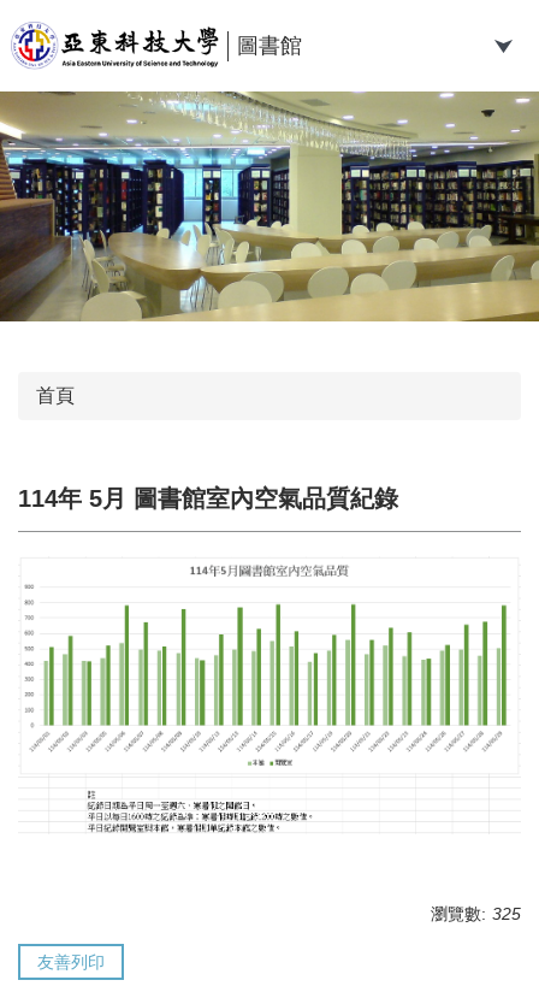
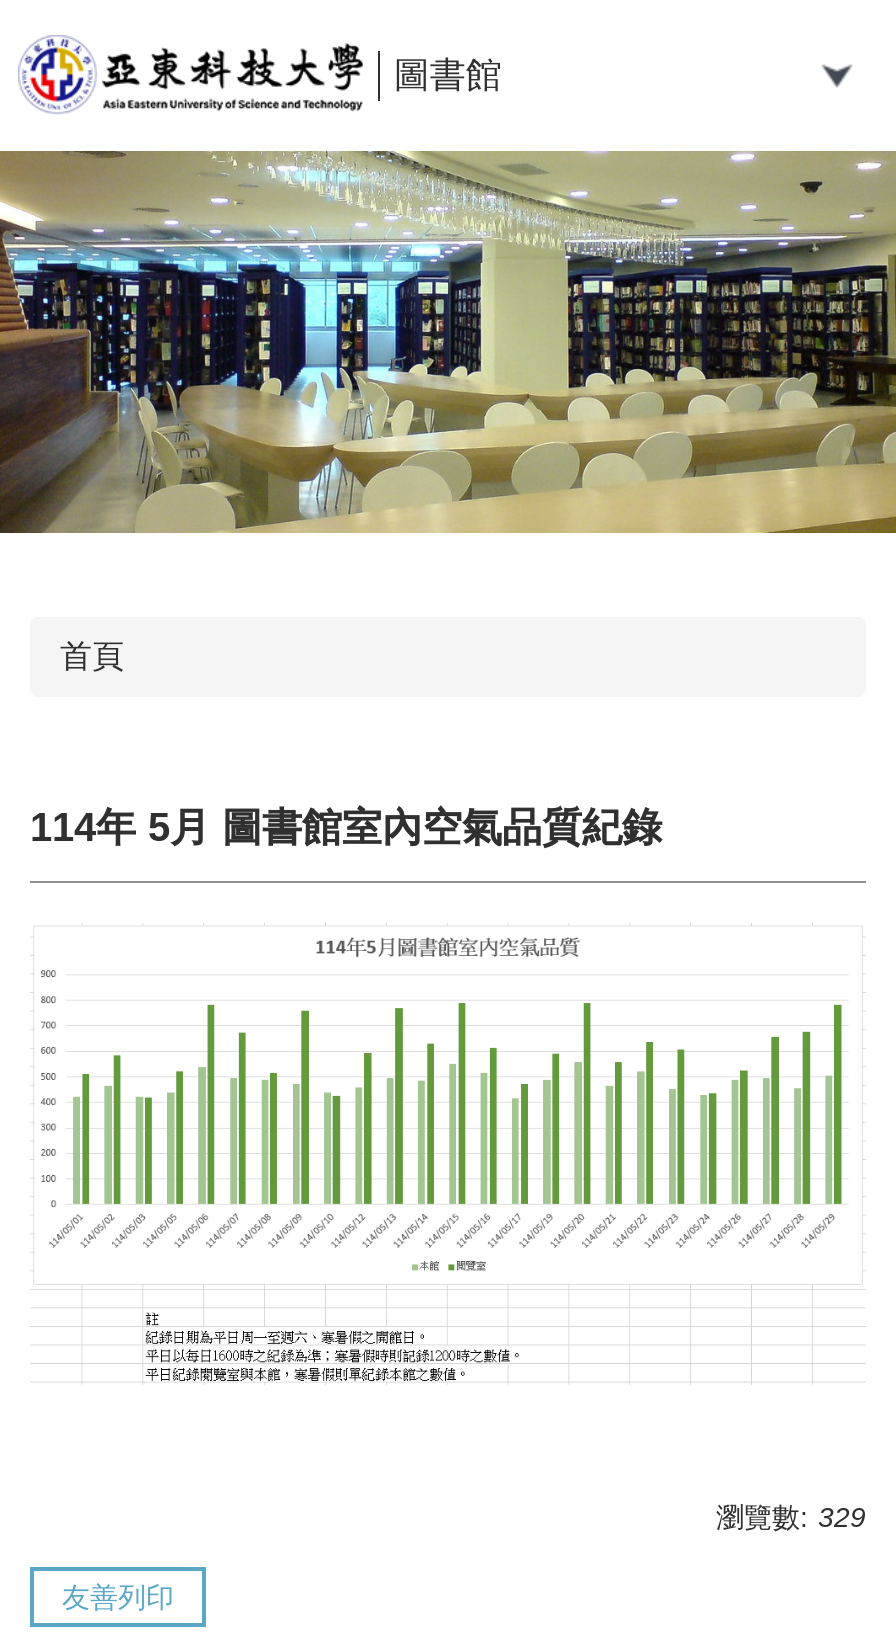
- 瀏覽數: 325
+ 瀏覽數: 329
